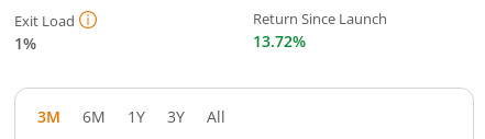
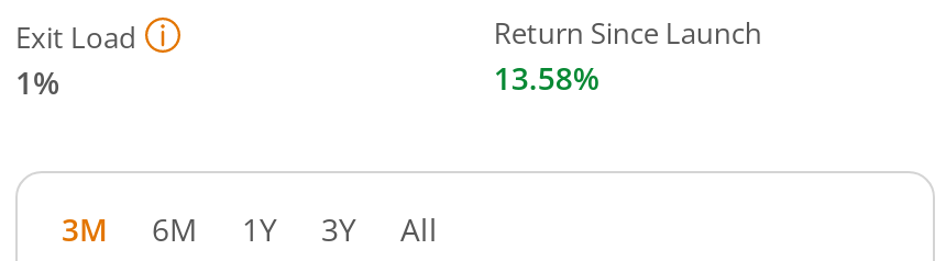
- 13.72%
+ 13.58%
